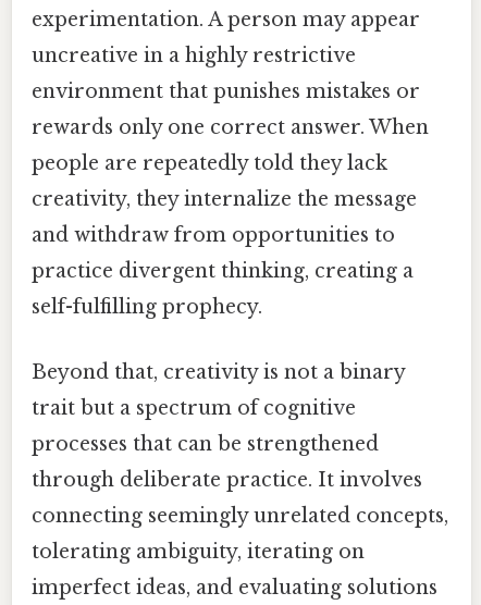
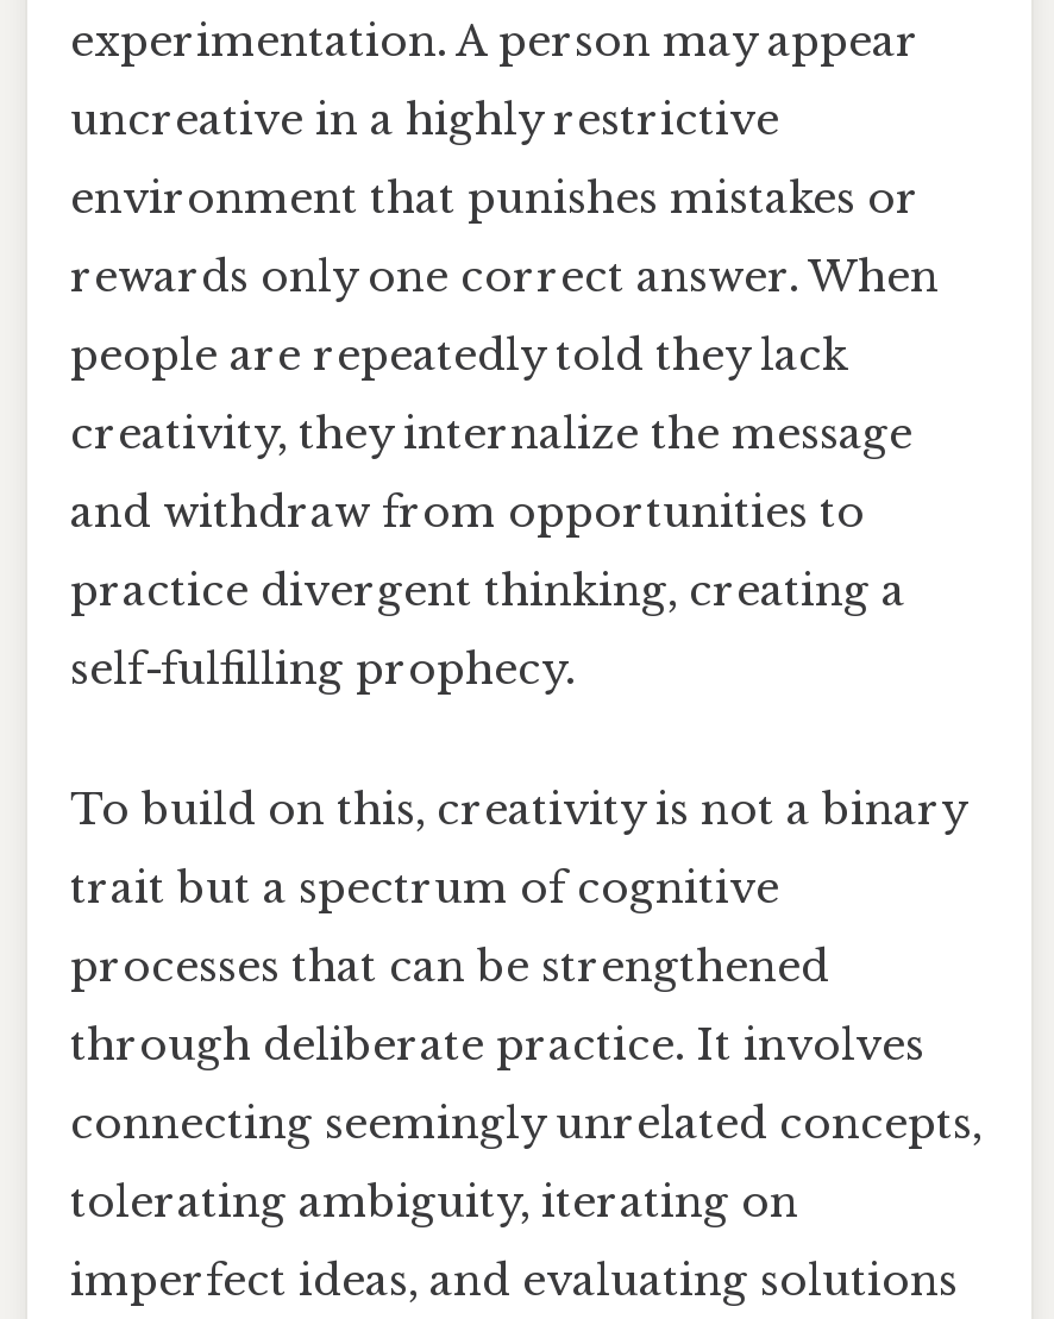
- Beyond that, creativity is not a binary
+ To build on this, creativity is not a binary
